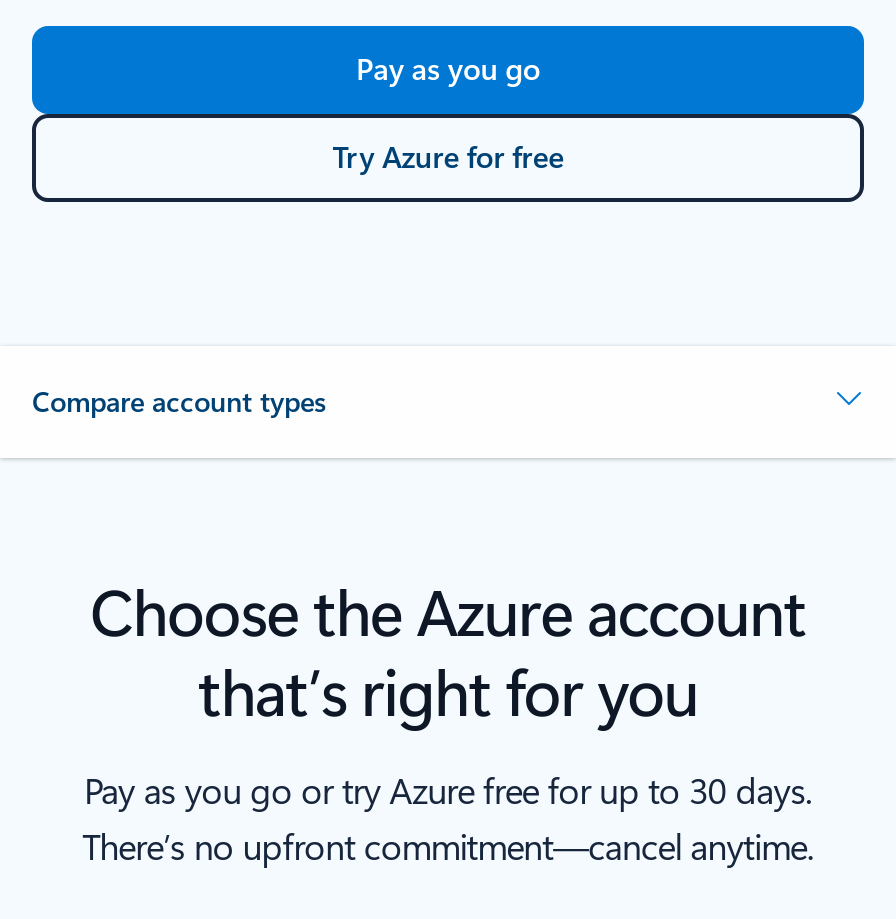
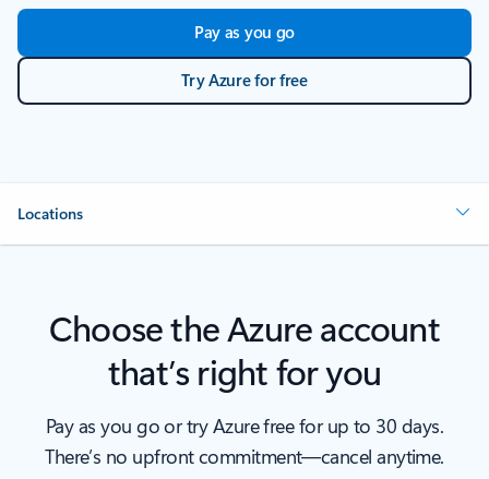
- Compare account types
+ Locations
